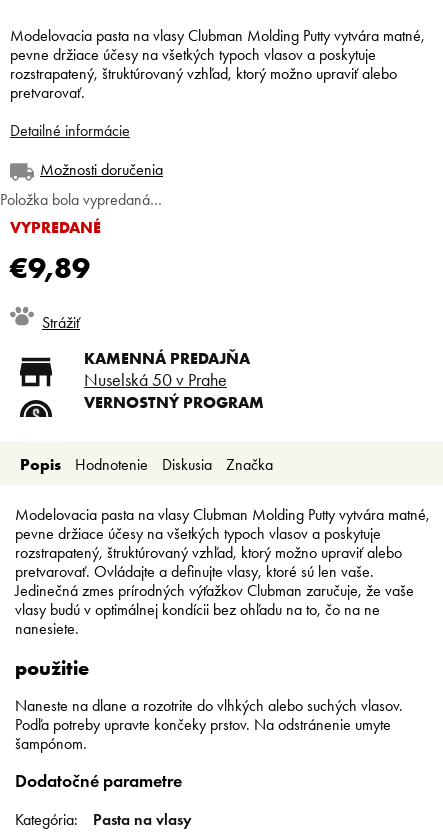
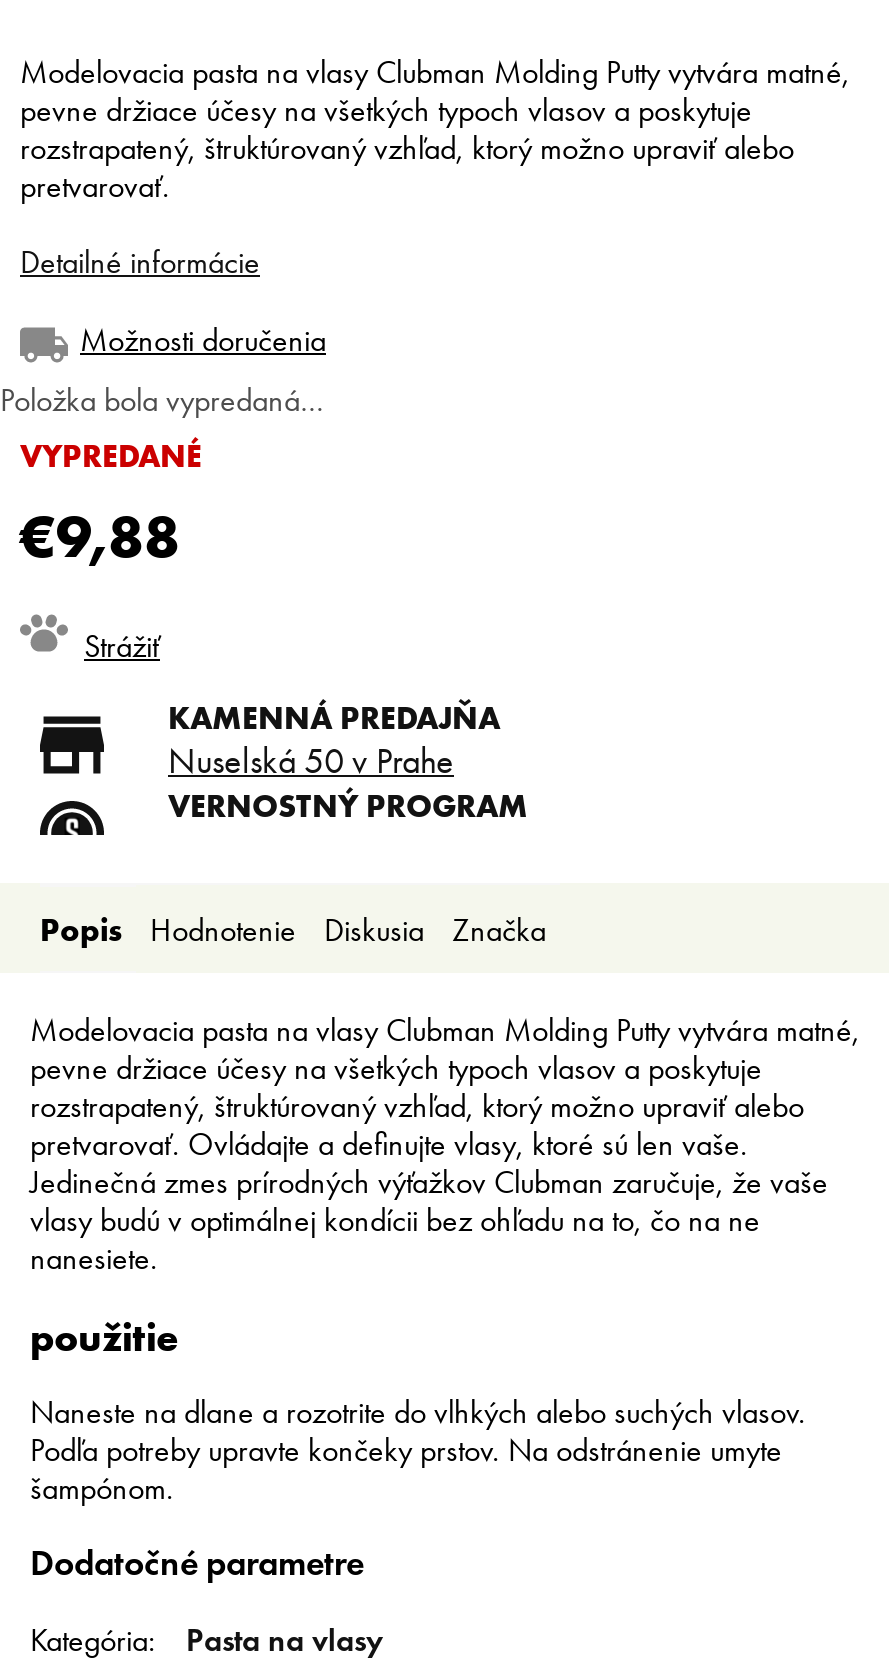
- €9,89
+ €9,88
